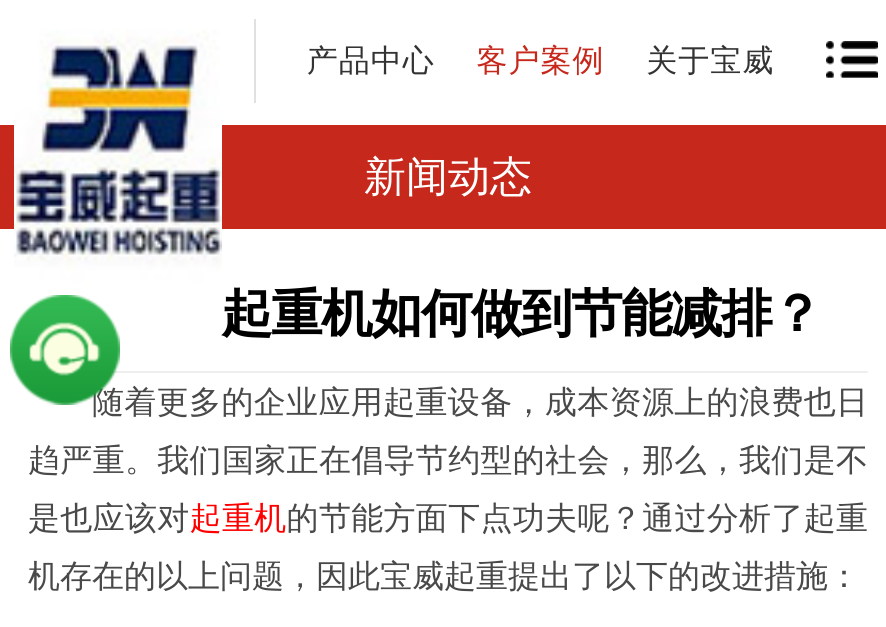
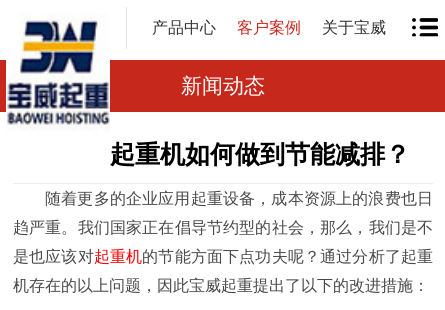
- [image]
